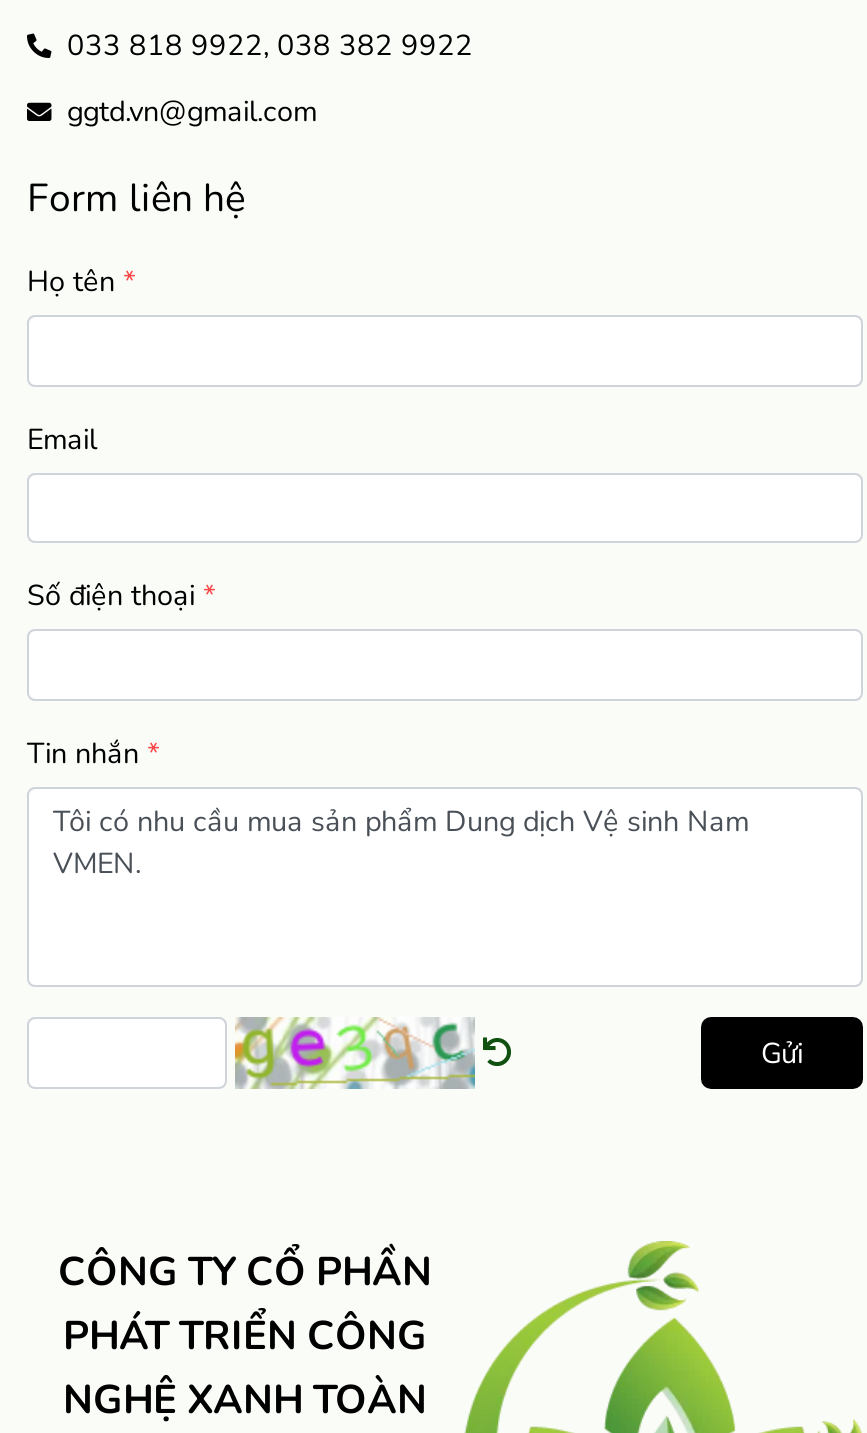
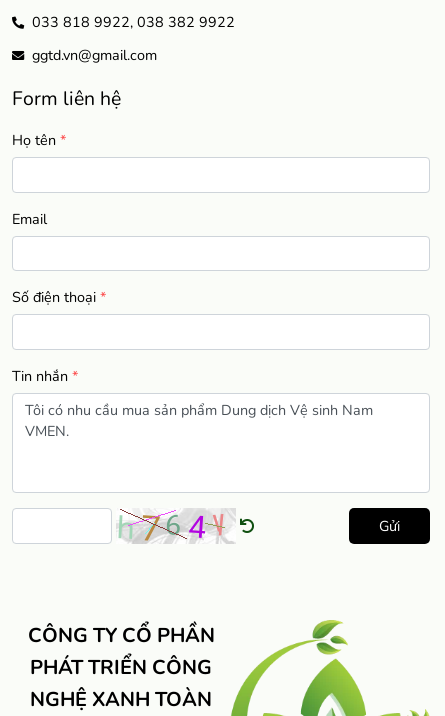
- [image]
+ [image]
